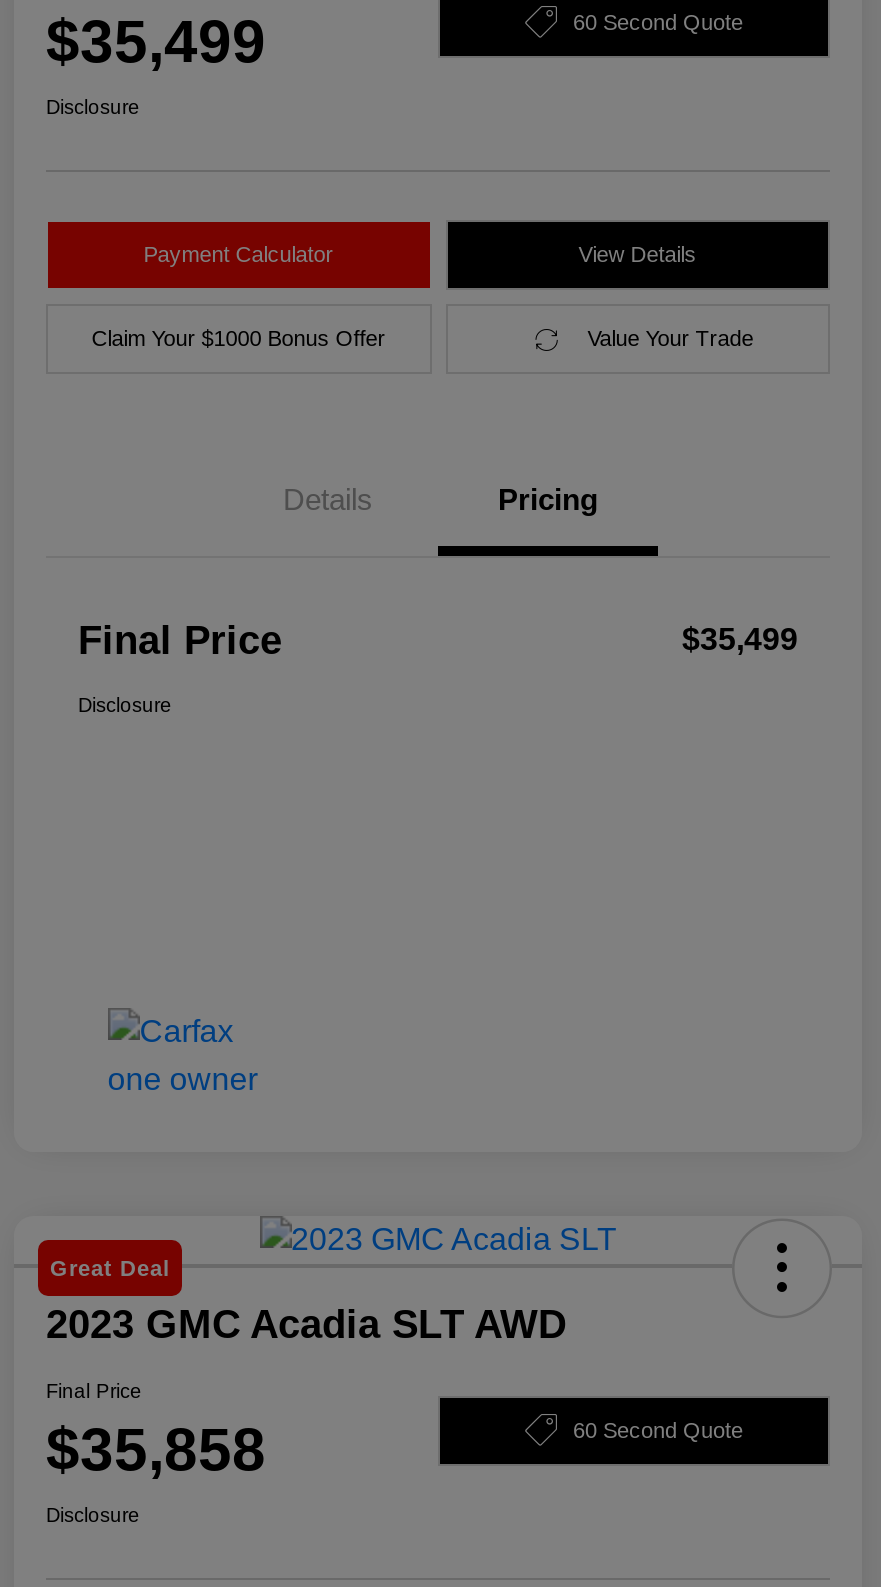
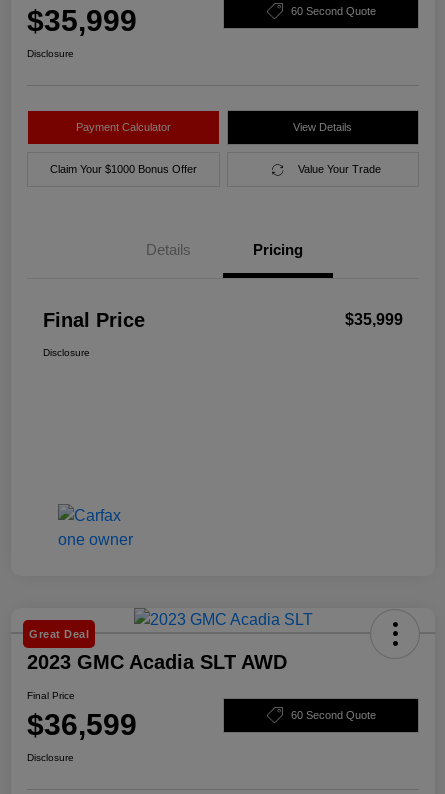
- $35,499
+ $35,999

- $35,499
+ $35,999

- $35,858
+ $36,599
